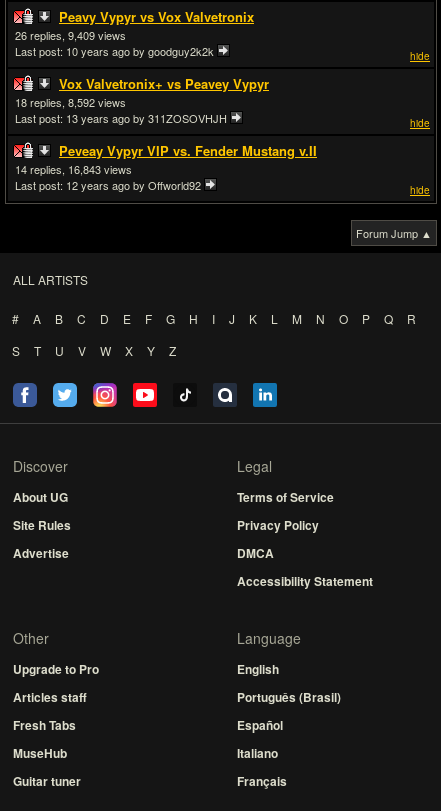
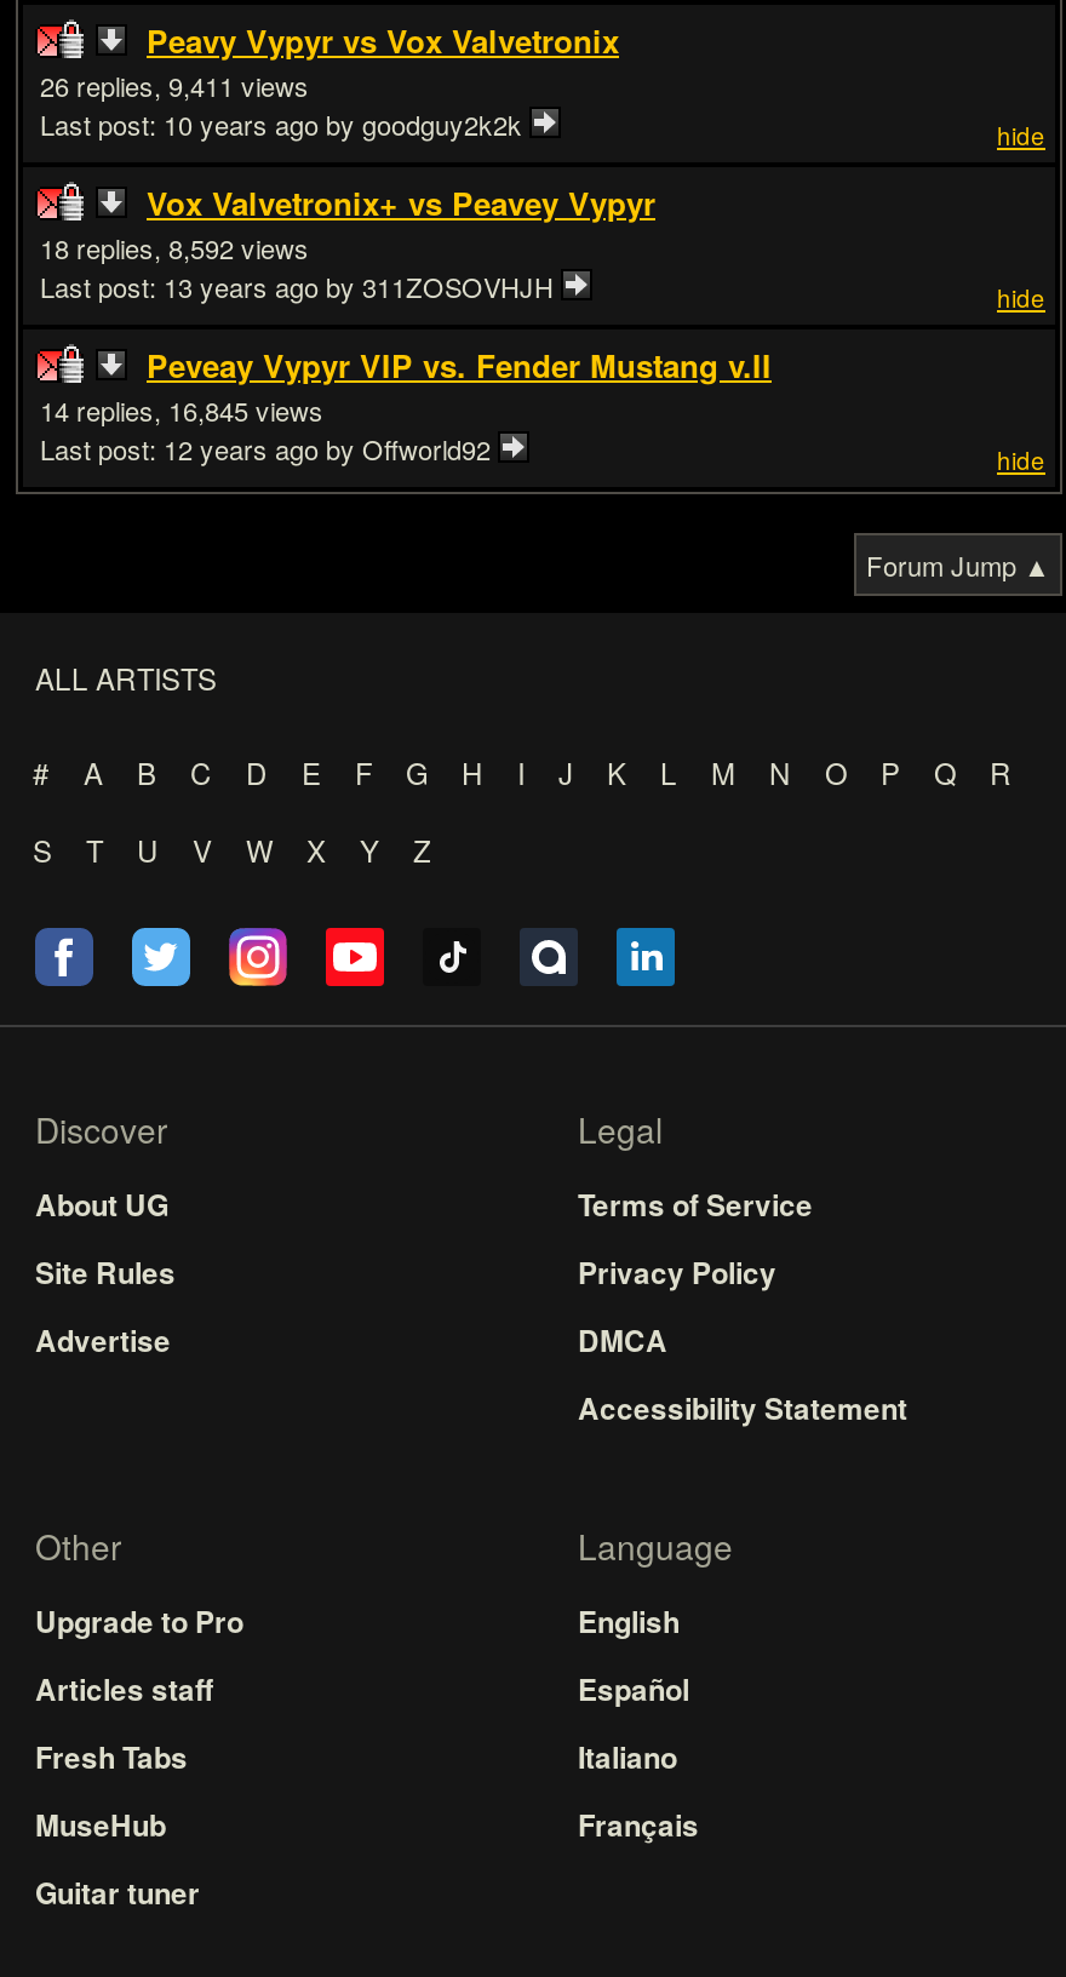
- 9,409
+ 9,411

- 16,843
+ 16,845

- Português (Brasil)

moved up: Español | Italiano | Français
